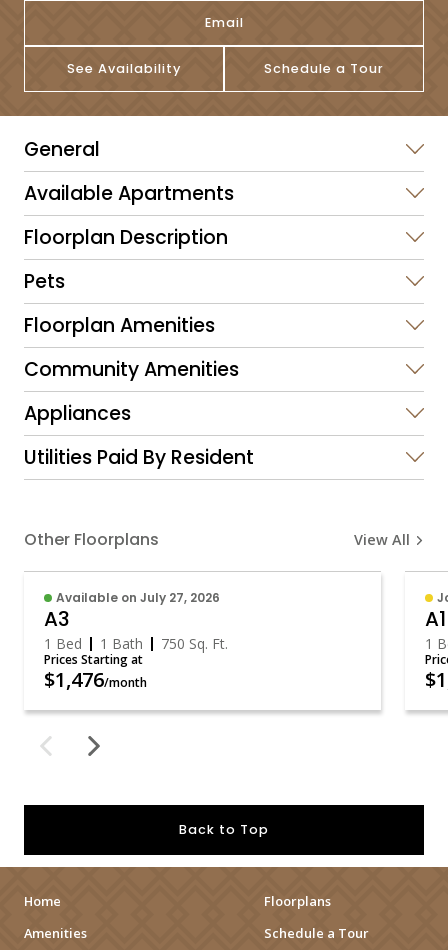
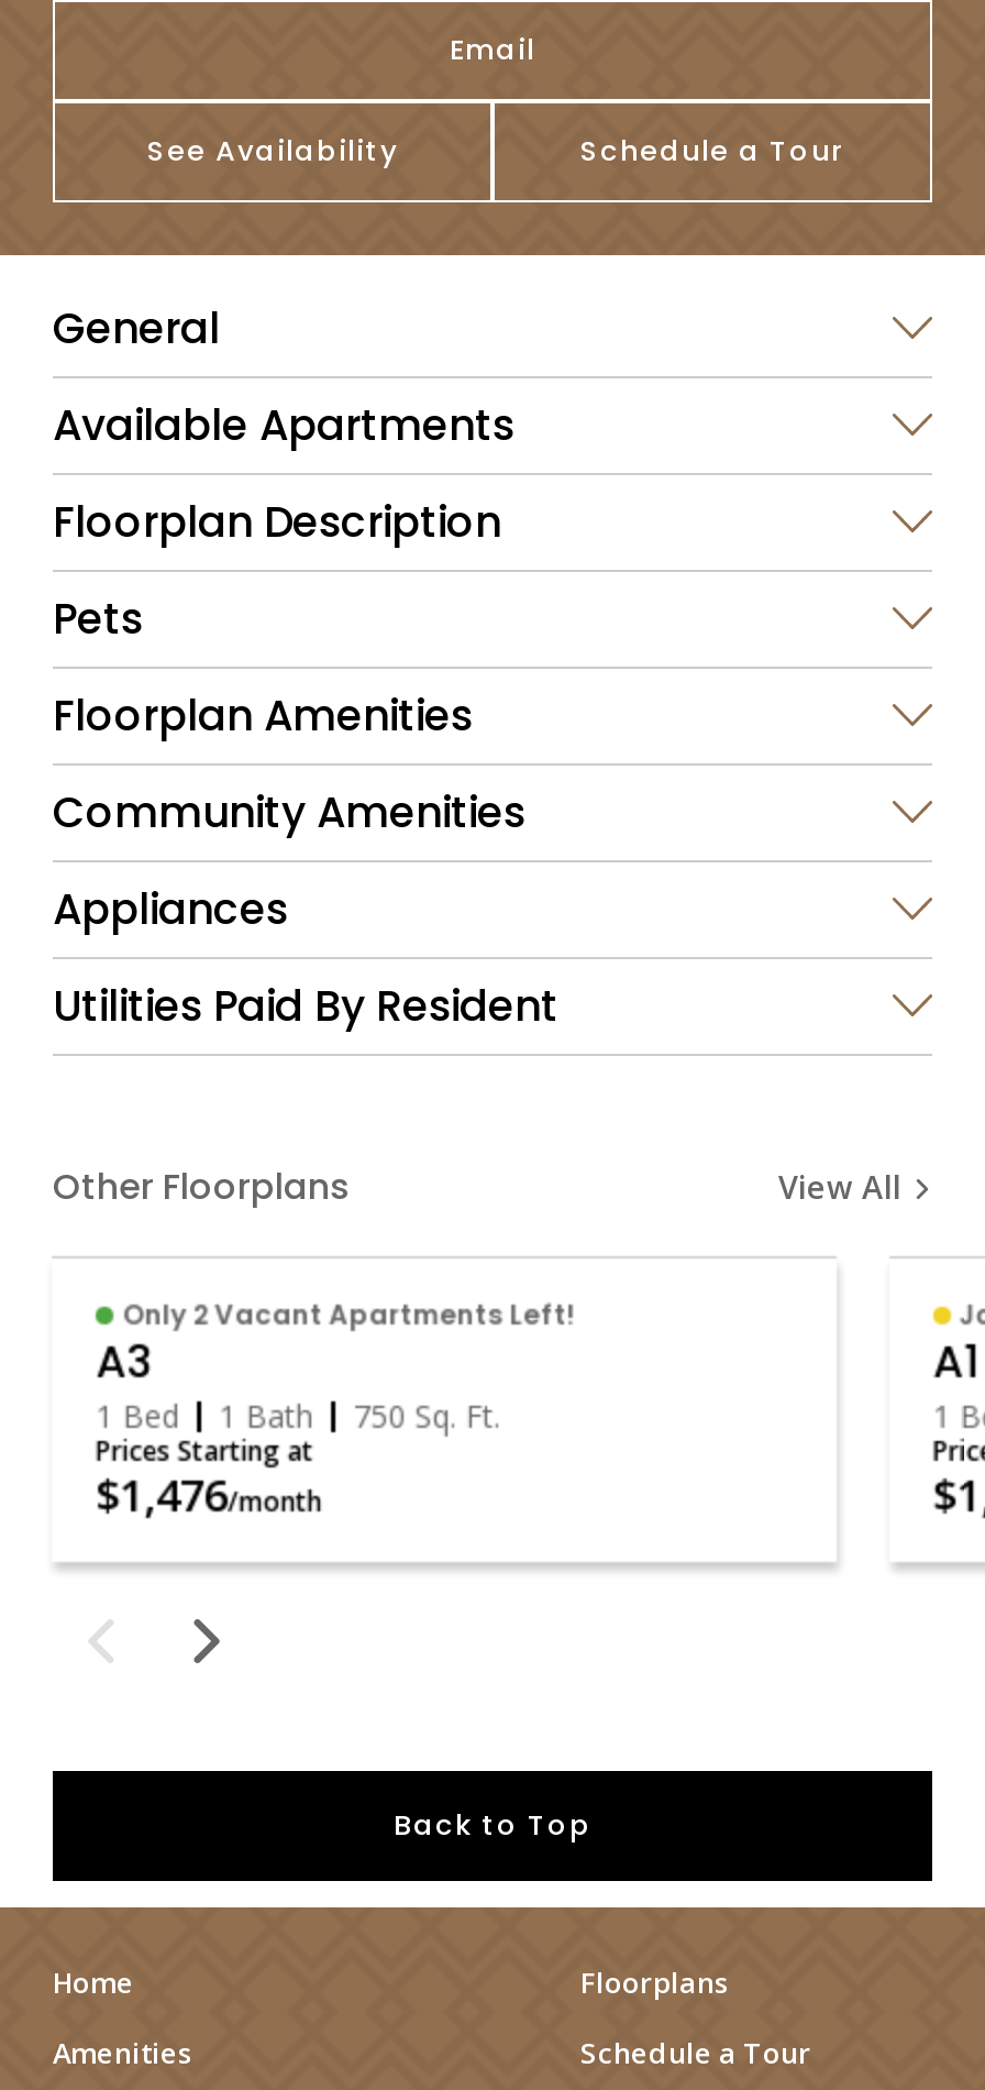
- Available on July 27, 2026
+ Only 2 Vacant Apartments Left!
